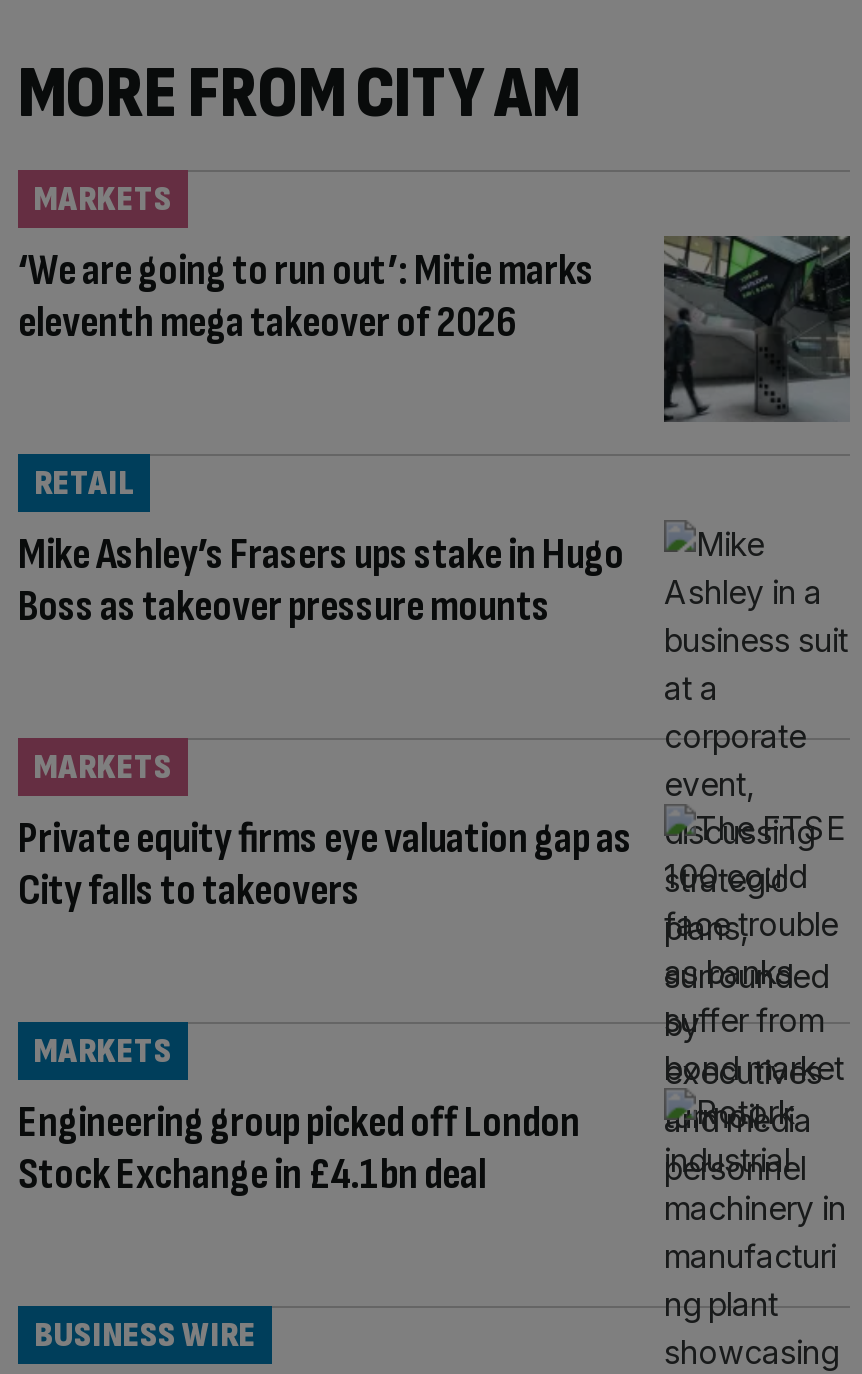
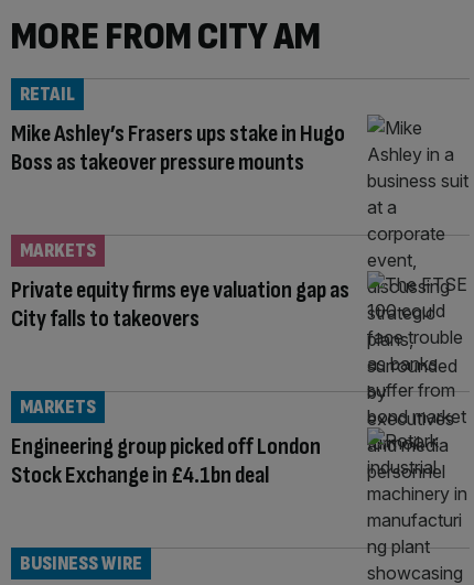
- MARKETS

- [image]
- ‘We are going to run out’: Mitie marks
- eleventh mega takeover of 2026
